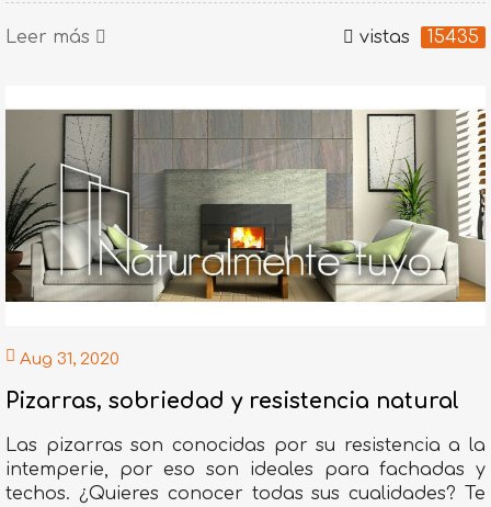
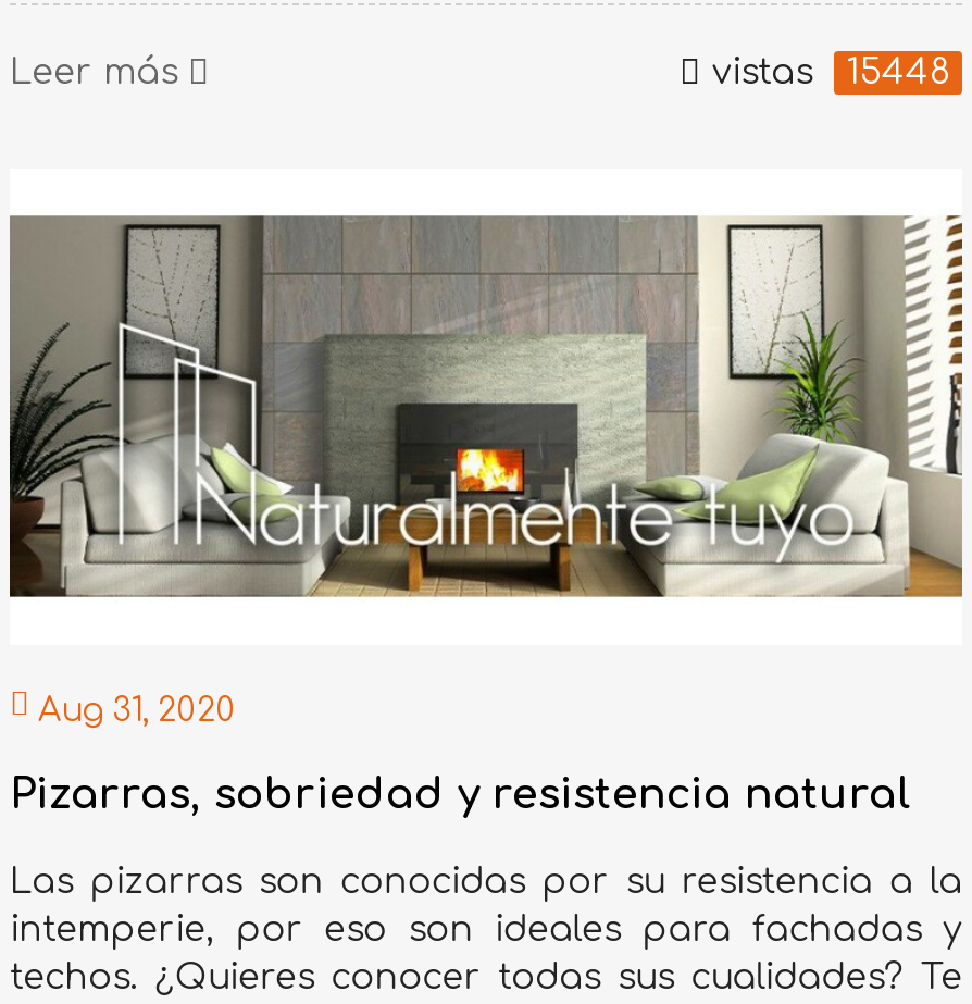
- vistas 15435
+ vistas 15448
